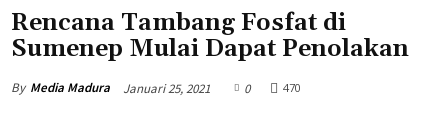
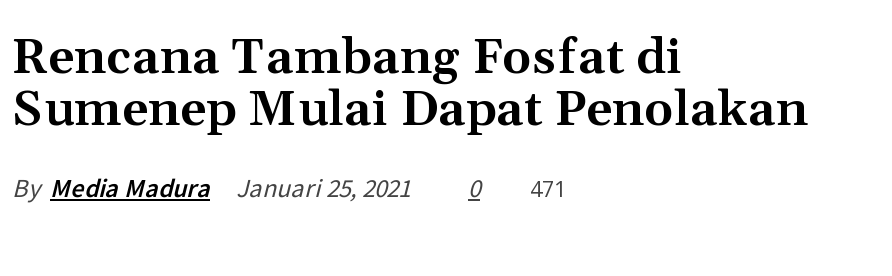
- 470
+ 471
